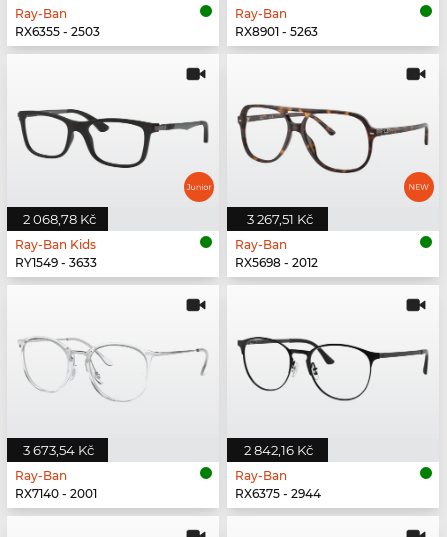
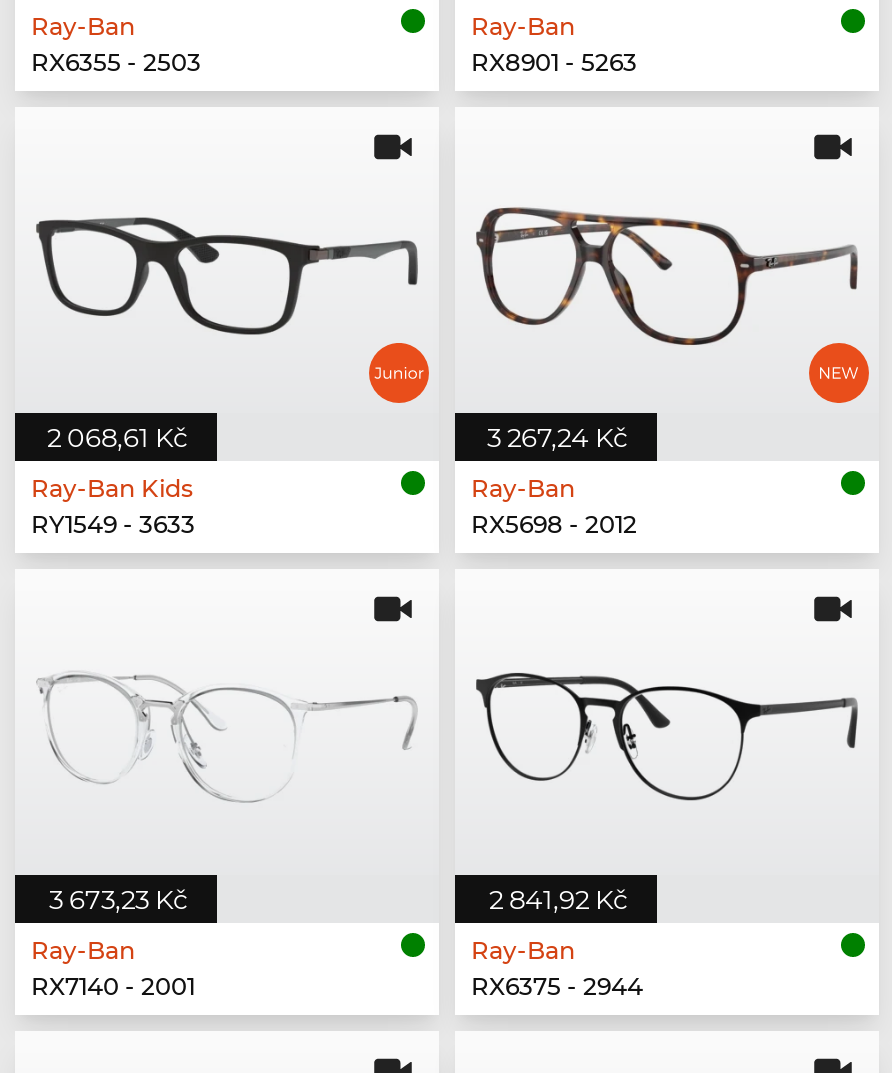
- 2 068,78 Kč
+ 2 068,61 Kč

- 3 267,51 Kč
+ 3 267,24 Kč

- 3 673,54 Kč
+ 3 673,23 Kč

- 2 842,16 Kč
+ 2 841,92 Kč
